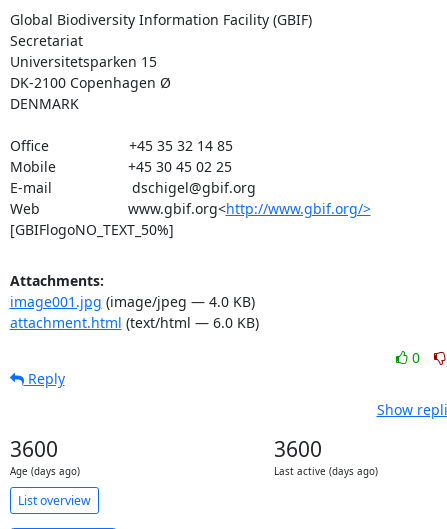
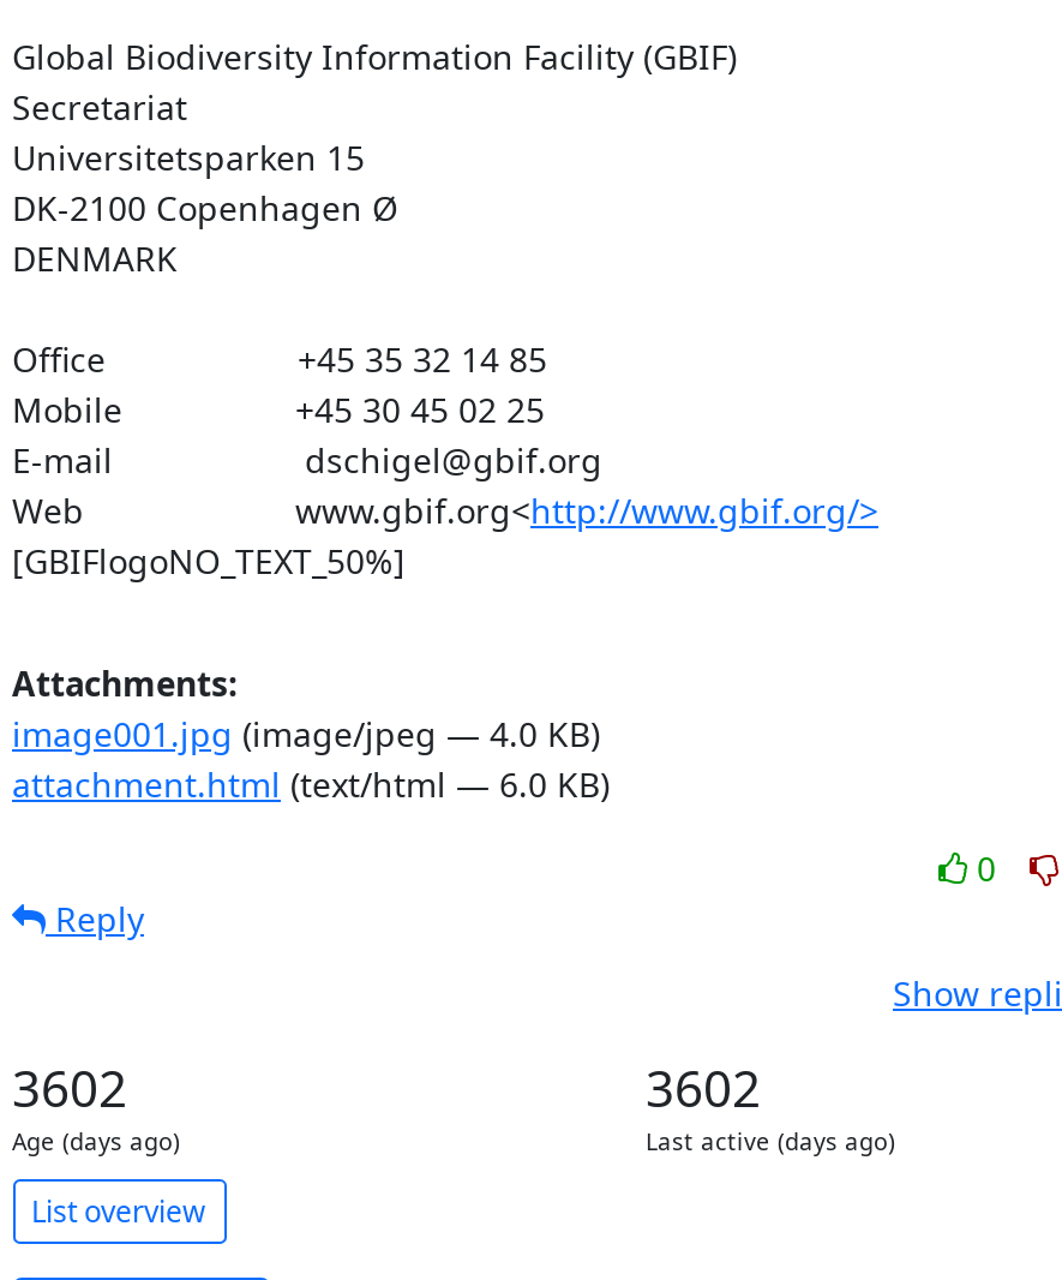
- 3600
+ 3602

- 3600
+ 3602
